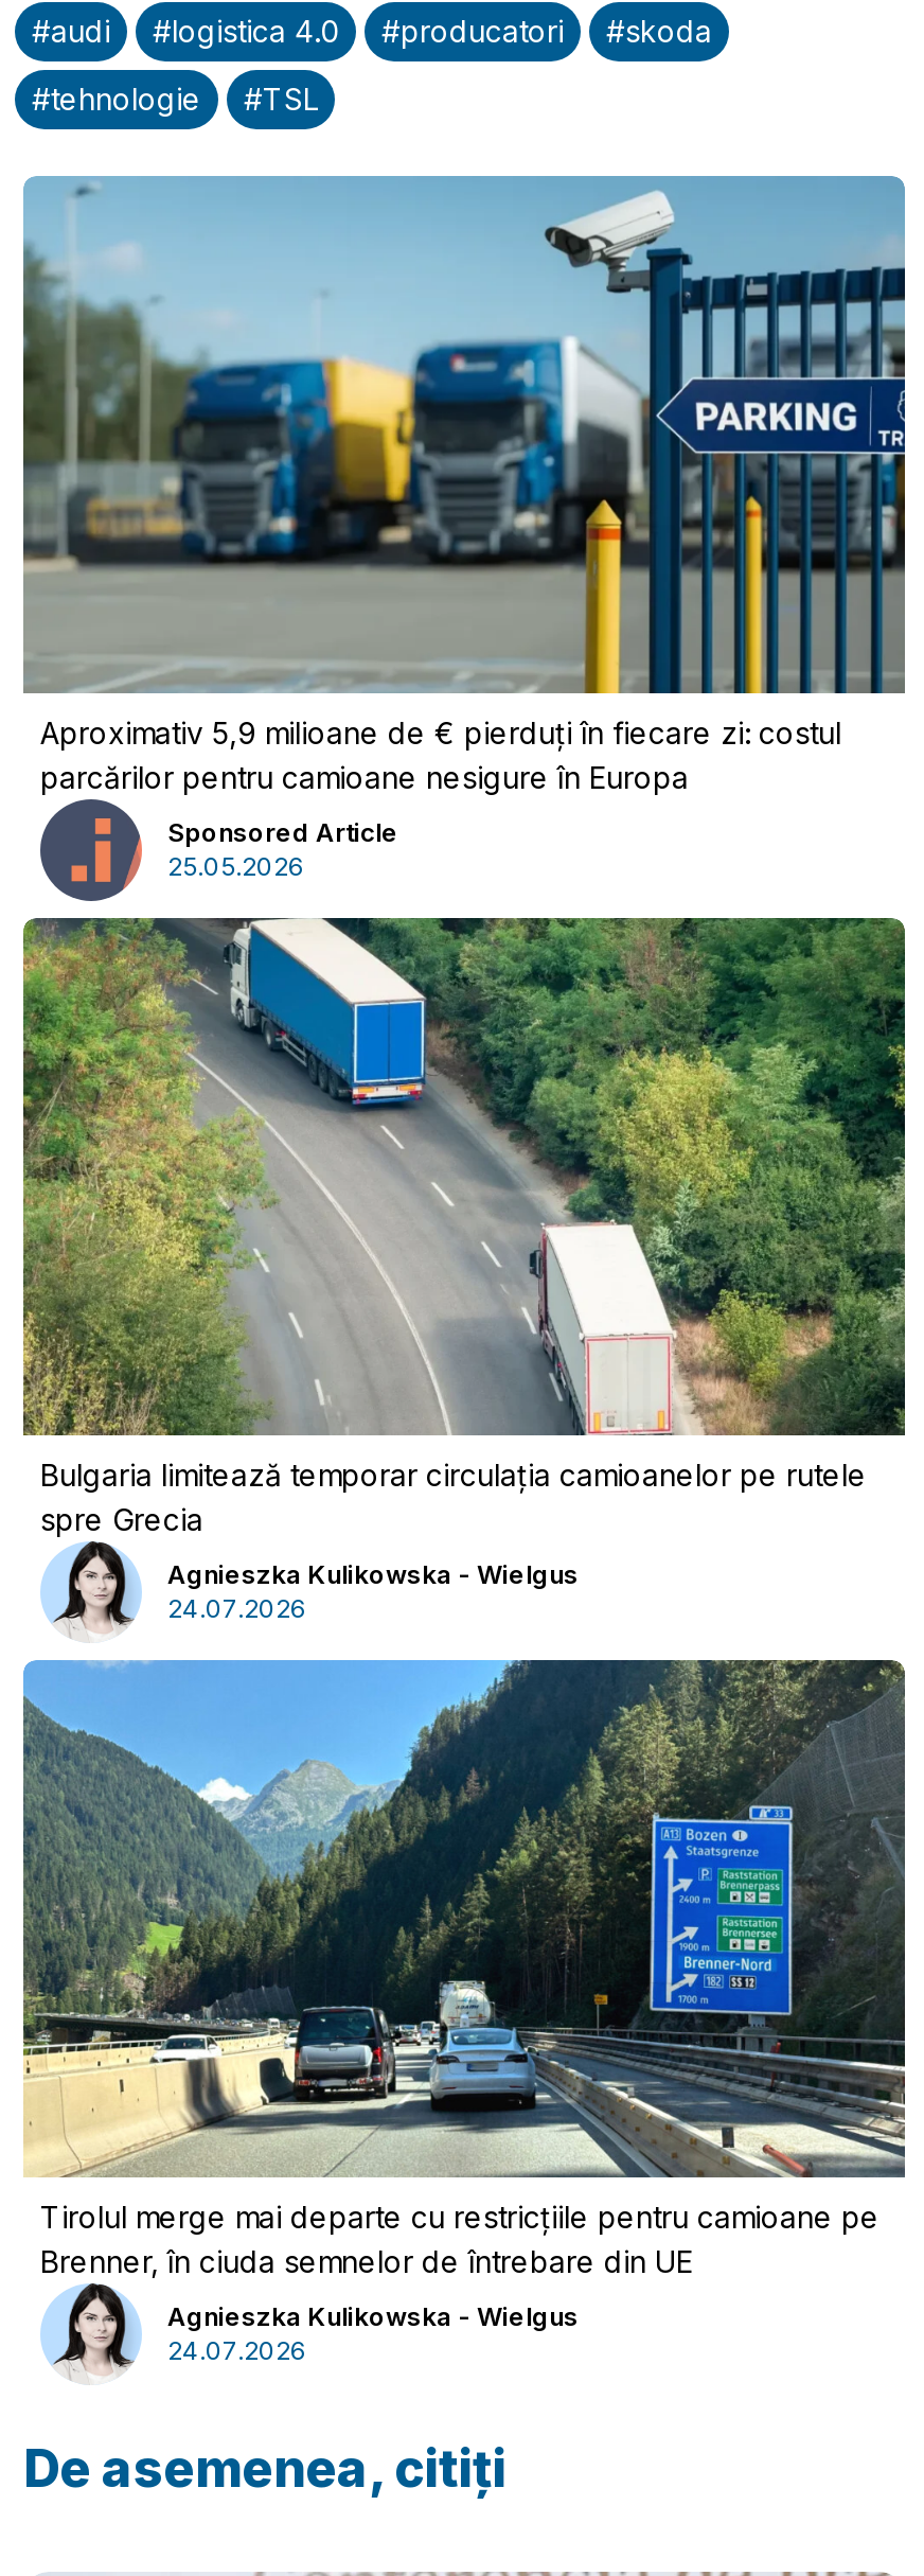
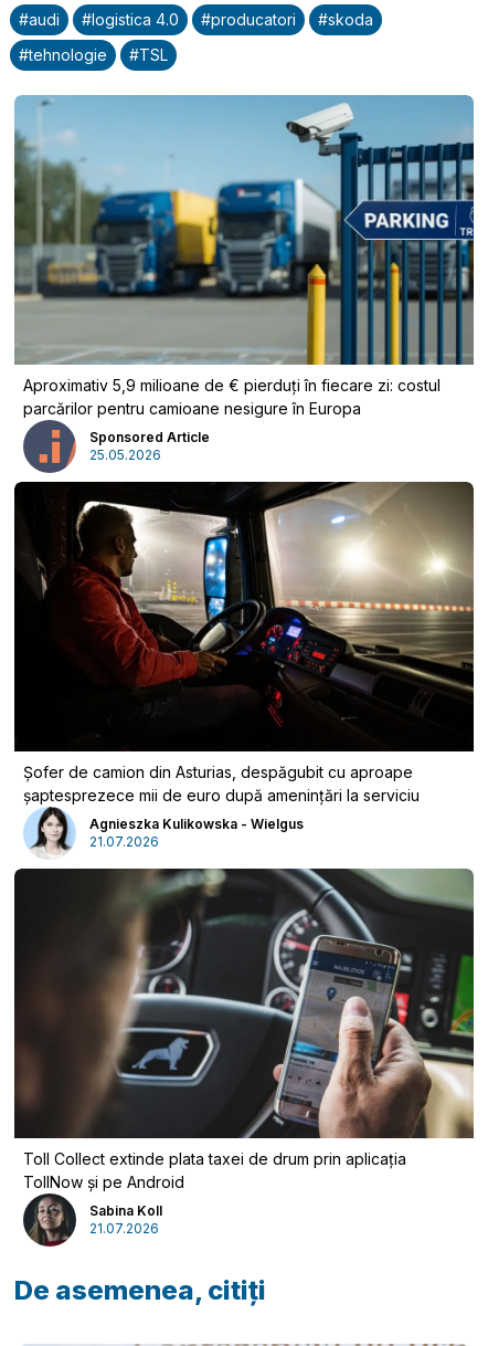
- [image]
- Bulgaria limitează temporar circulația camioanelor pe rutele
- spre Grecia
+ [image]
+ Șofer de camion din Asturias, despăgubit cu aproape
+ șaptesprezece mii de euro după amenințări la serviciu

- 24.07.2026
+ 21.07.2026

- [image]
- Tirolul merge mai departe cu restricțiile pentru camioane pe
- Brenner, în ciuda semnelor de întrebare din UE
+ [image]
+ Toll Collect extinde plata taxei de drum prin aplicația
+ TollNow și pe Android

- [image]
- Agnieszka Kulikowska - Wielgus
- 24.07.2026
+ [image]
+ Sabina Koll
+ 21.07.2026
